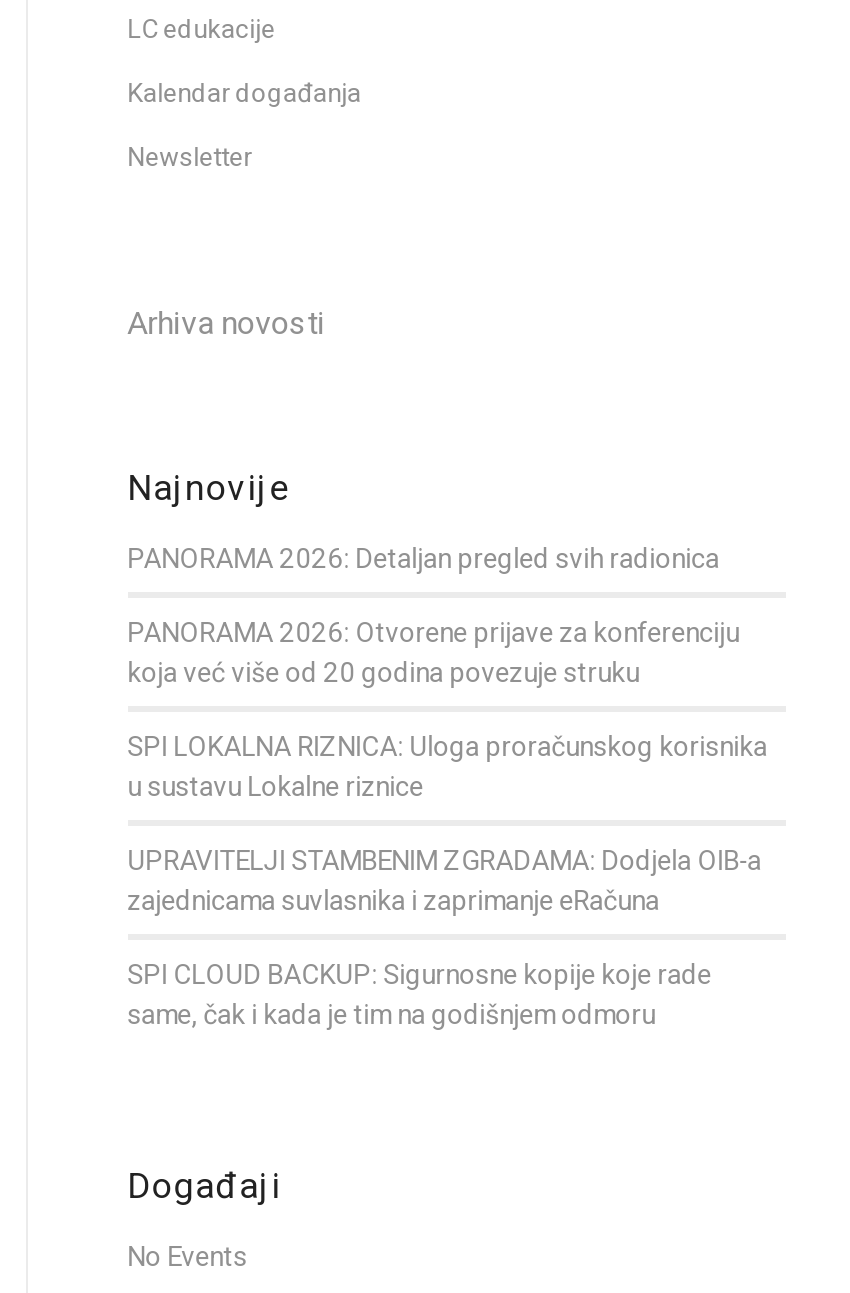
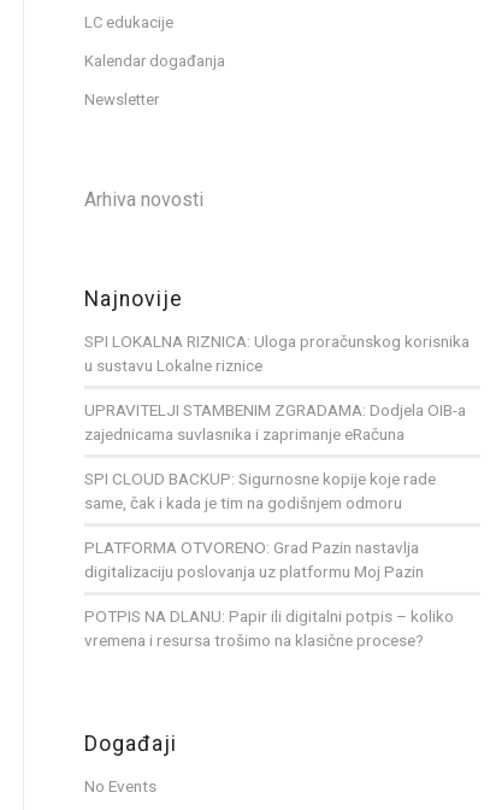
- PANORAMA 2026: Detaljan pregled svih radionica
- PANORAMA 2026: Otvorene prijave za konferenciju
- koja već više od 20 godina povezuje struku

moved up: SPI LOKALNA RIZNICA: Uloga proračunskog korisnika | u sustavu Lokalne riznice | UPRAVITELJI STAMBENIM ZGRADAMA: Dodjela OIB-a | zajednicama suvlasnika i zaprimanje eRačuna | SPI CLOUD BACKUP: Sigurnosne kopije koje rade | same, čak i kada je tim na godišnjem odmoru

+ PLATFORMA OTVORENO: Grad Pazin nastavlja
+ digitalizaciju poslovanja uz platformu Moj Pazin
+ POTPIS NA DLANU: Papir ili digitalni potpis – koliko
+ vremena i resursa trošimo na klasične procese?
